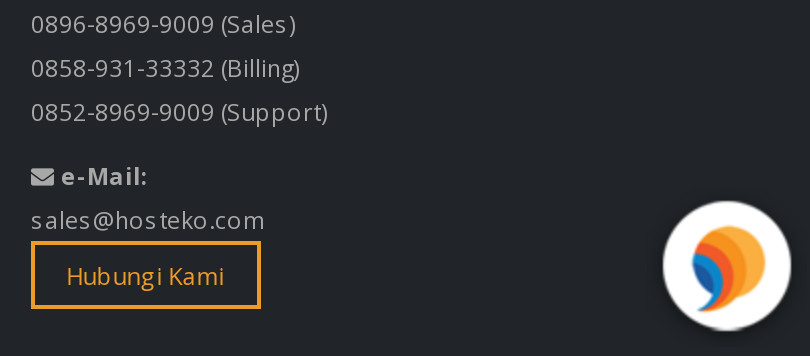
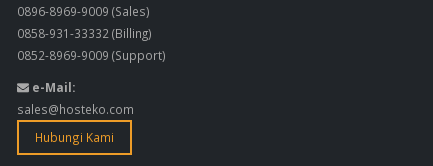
- [image]
